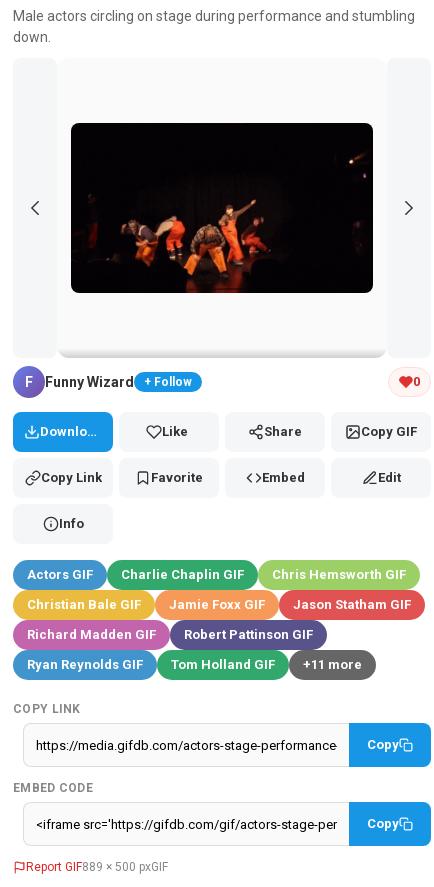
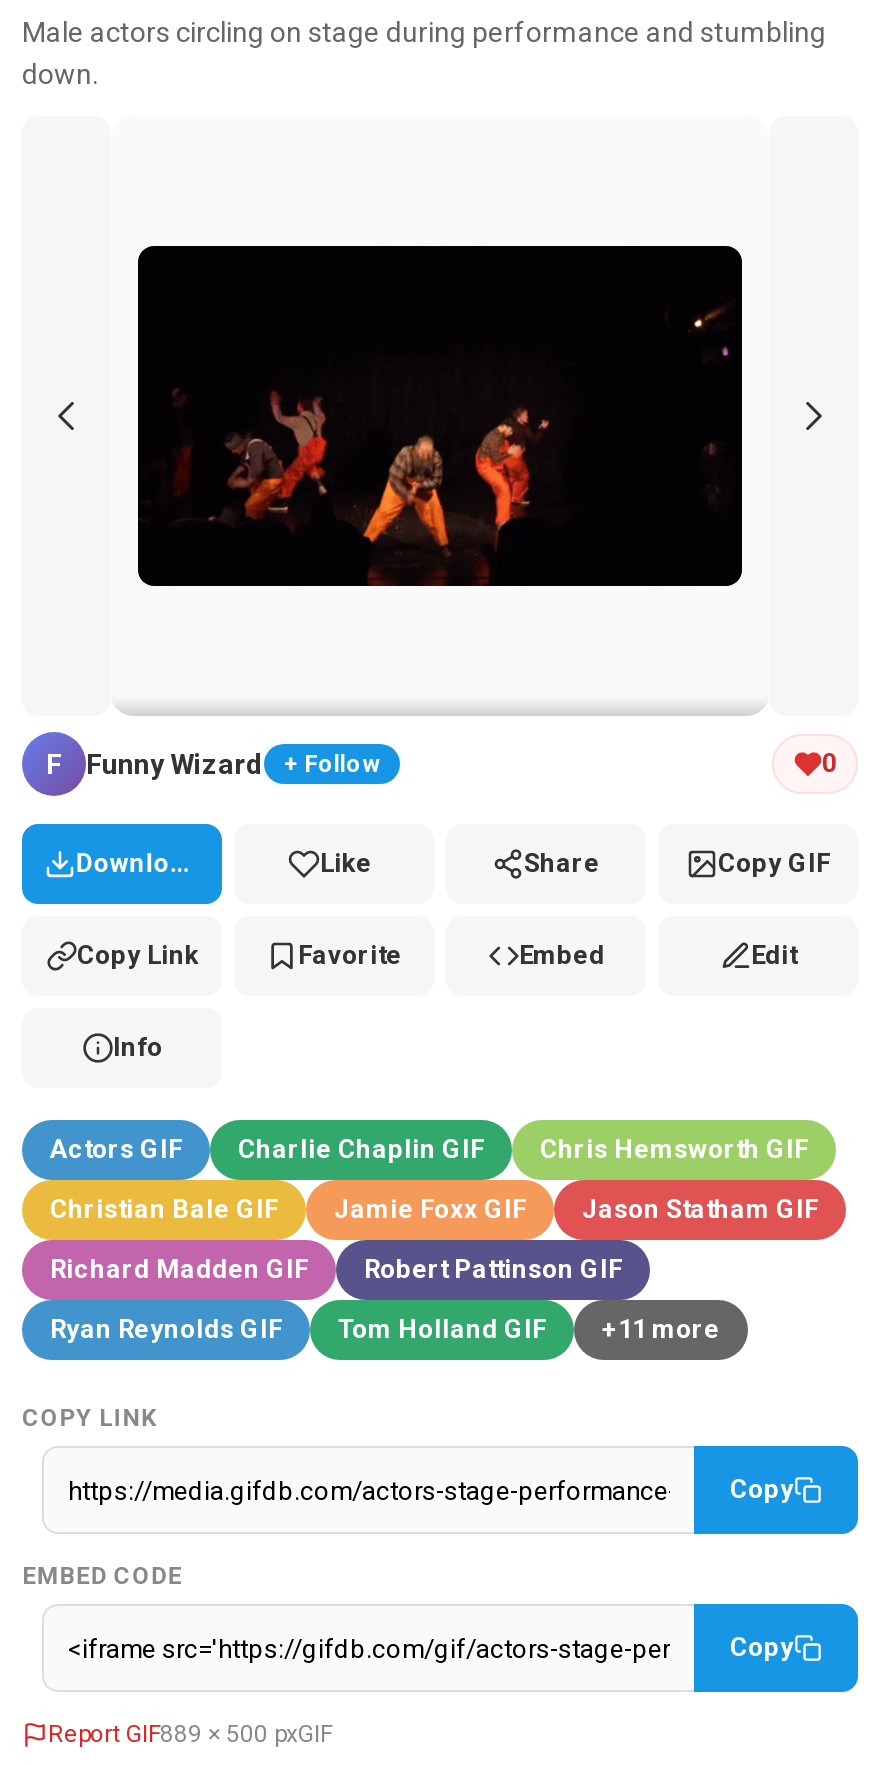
- [image]
+ [image]
